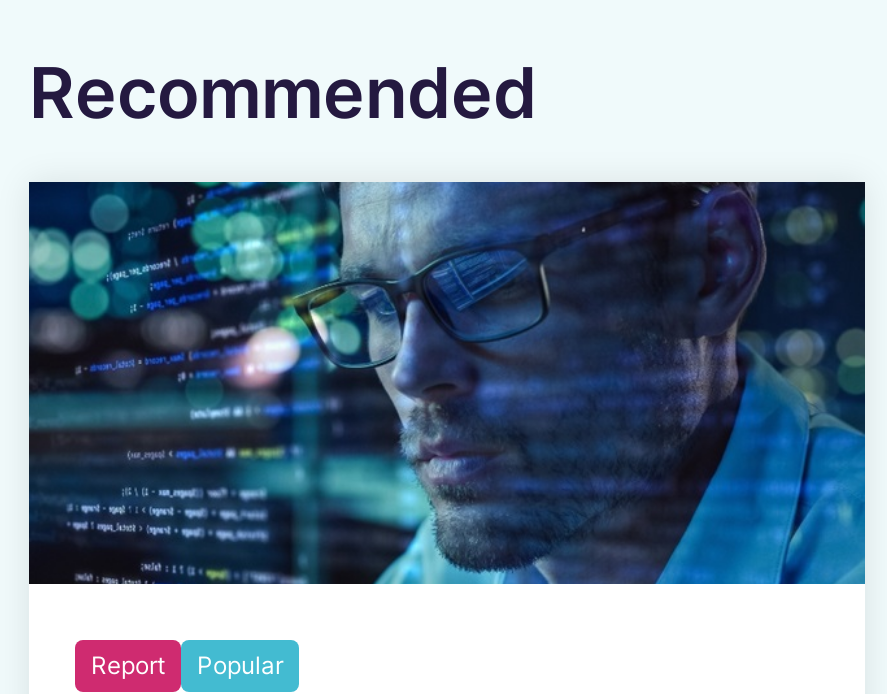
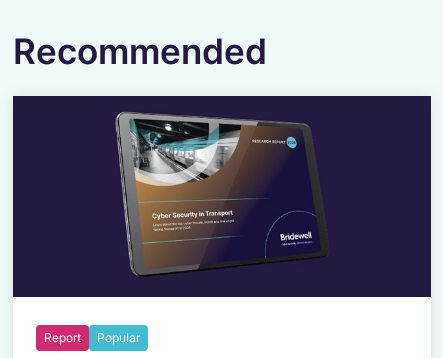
- [image]
+ [image]
